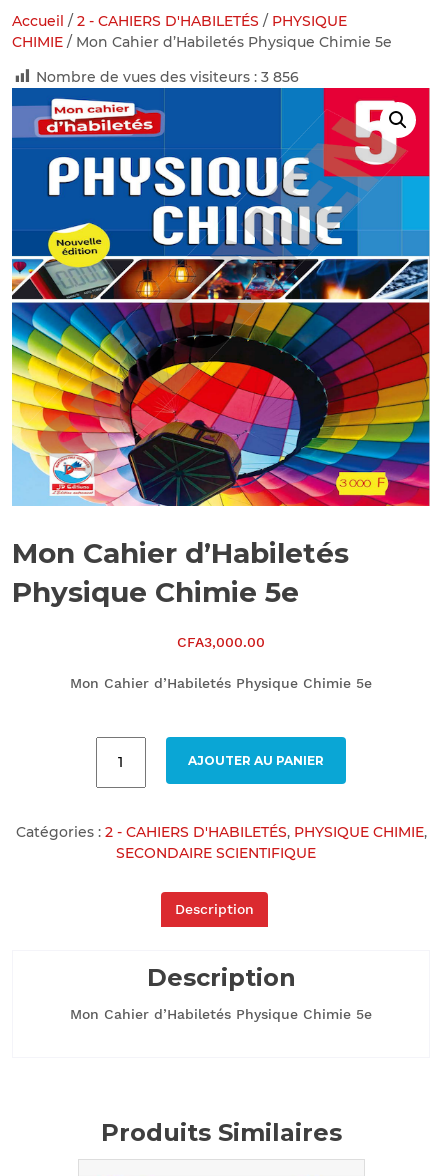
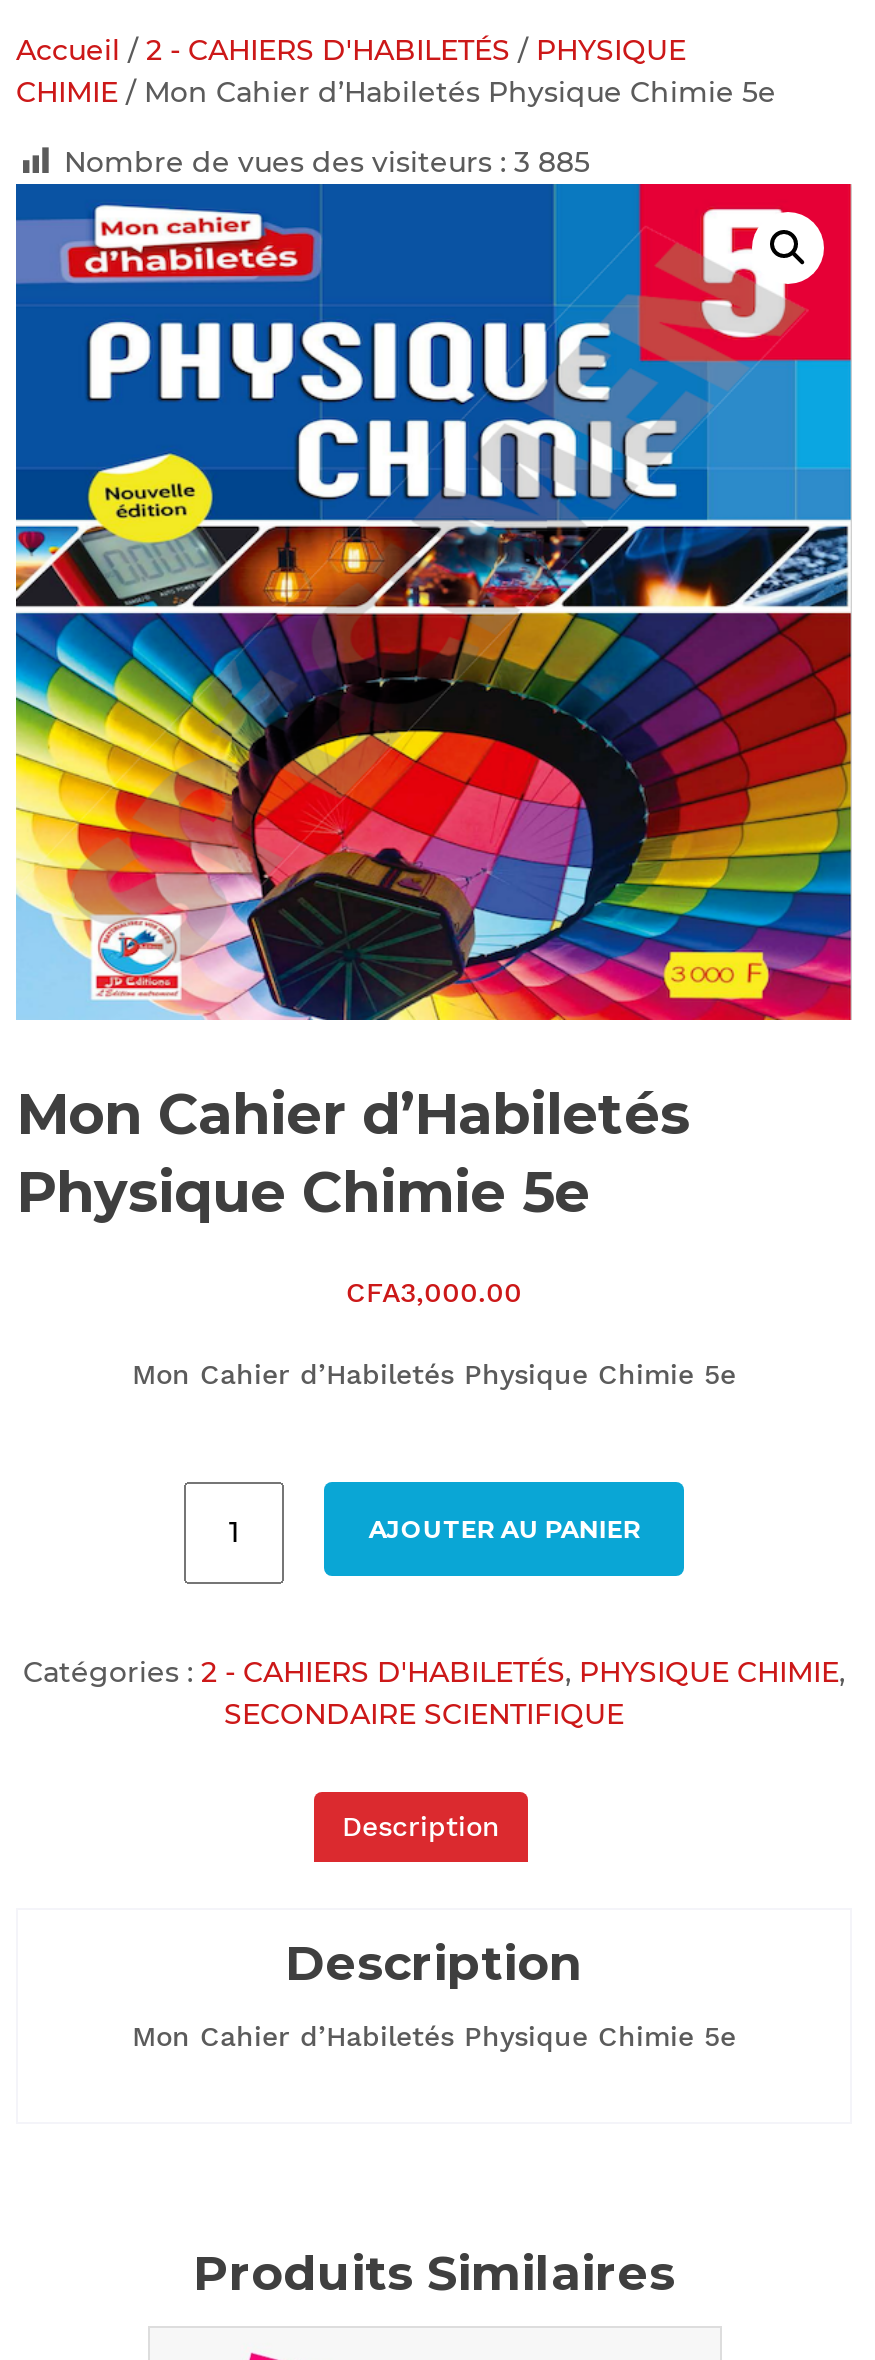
- Nombre de vues des visiteurs : 3 856
+ Nombre de vues des visiteurs : 3 885
